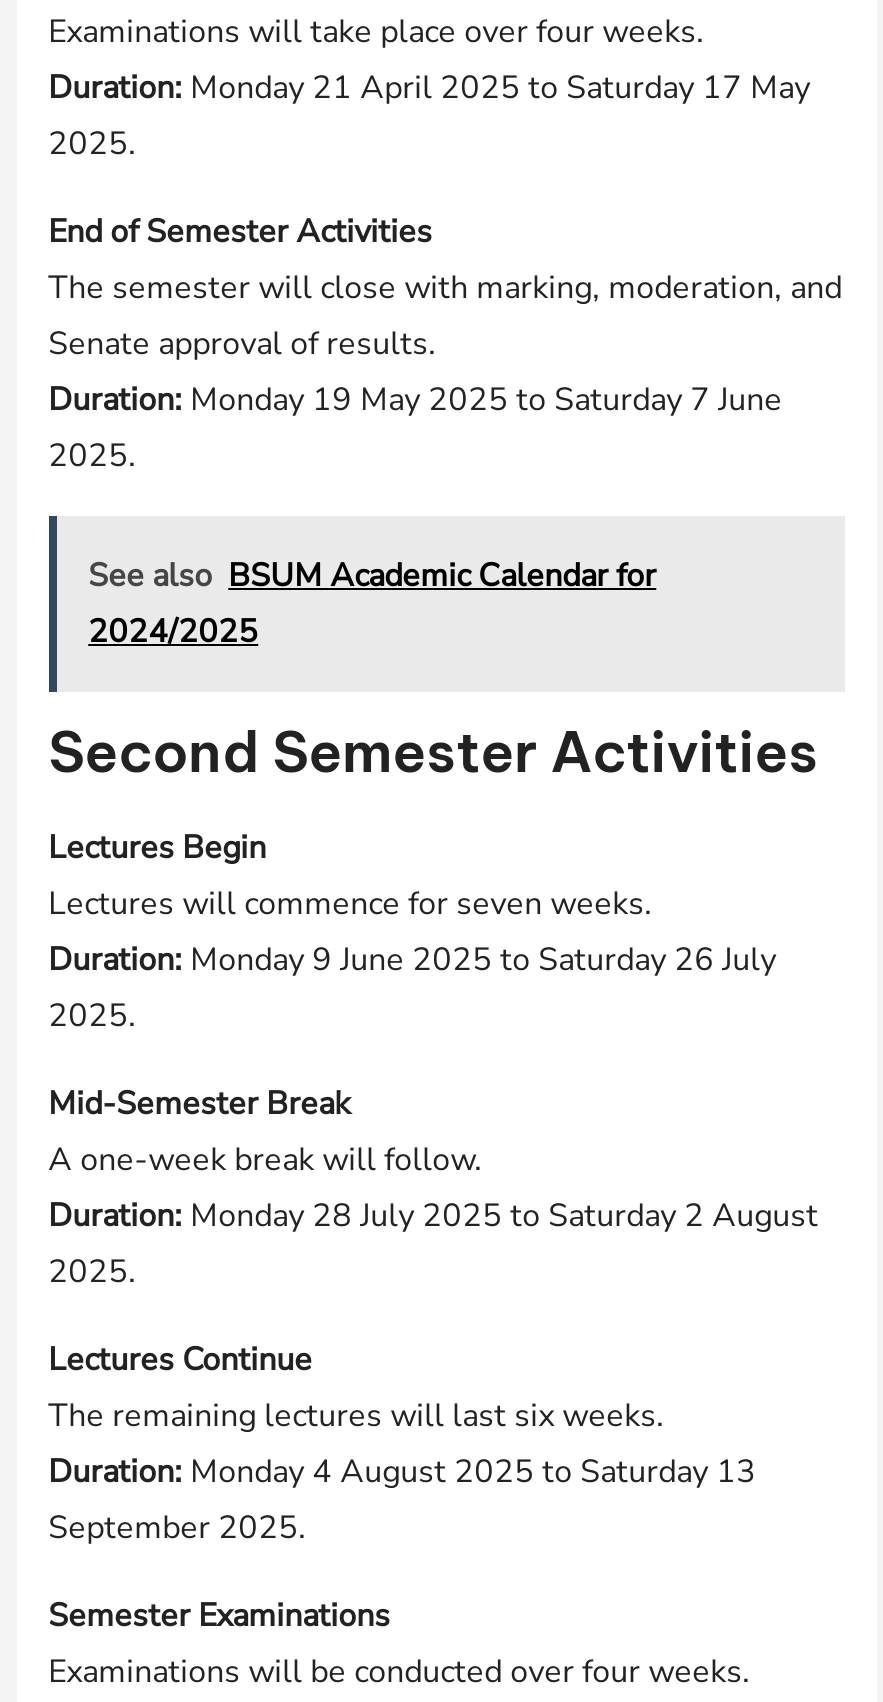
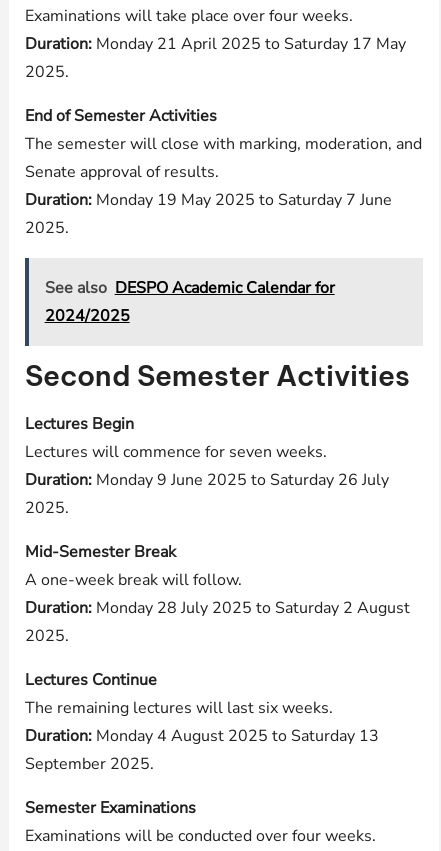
- See also BSUM Academic Calendar for
+ See also DESPO Academic Calendar for
